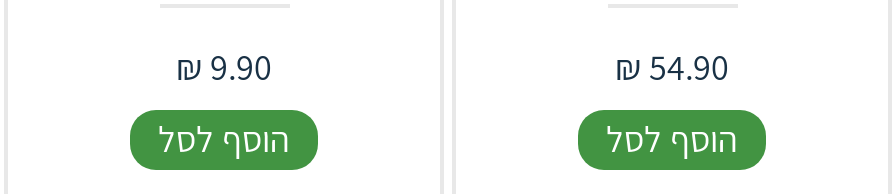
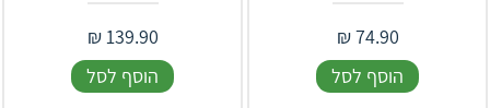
- 9.90
+ 139.90

- 54.90
+ 74.90
